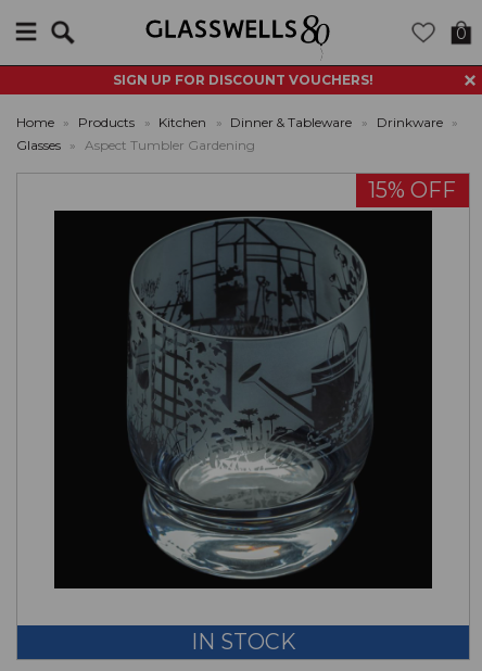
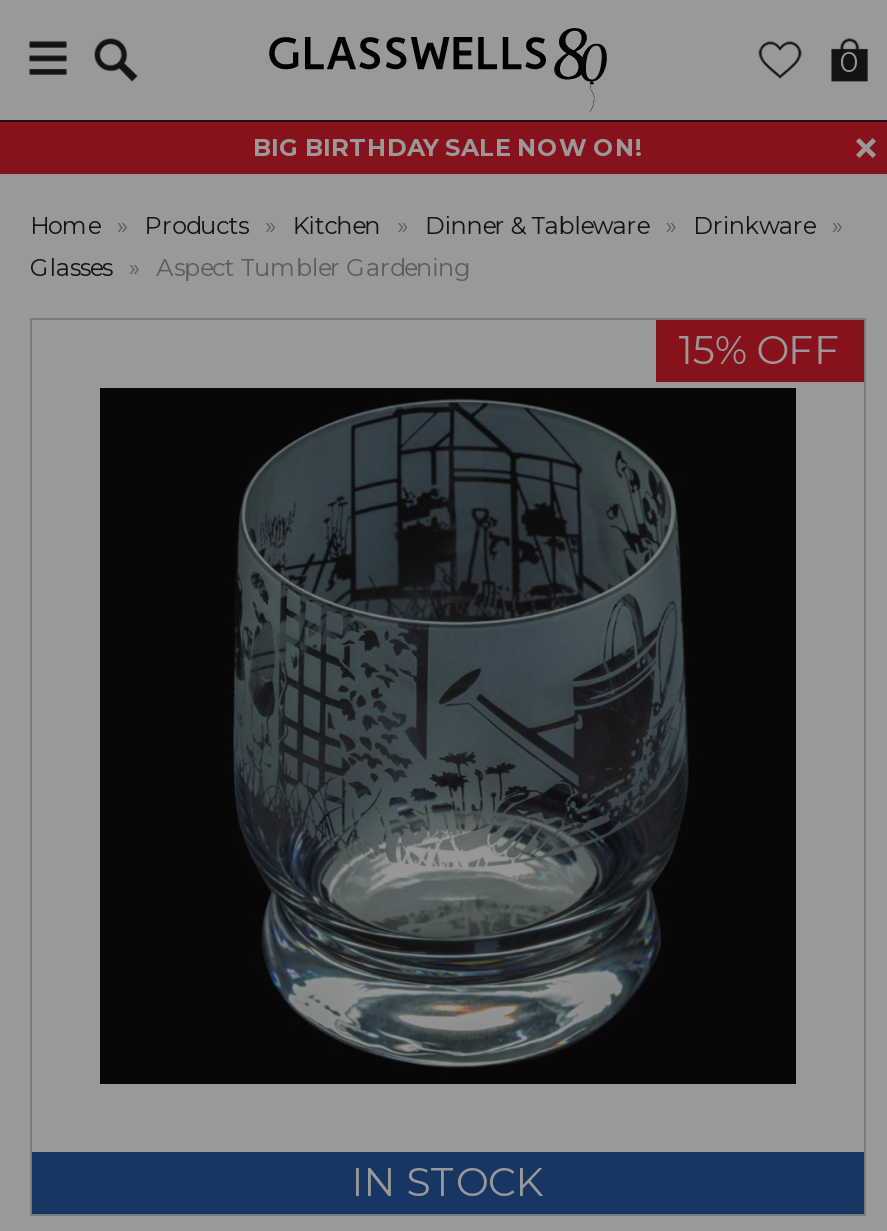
- SIGN UP FOR DISCOUNT VOUCHERS!
+ BIG BIRTHDAY SALE NOW ON!
